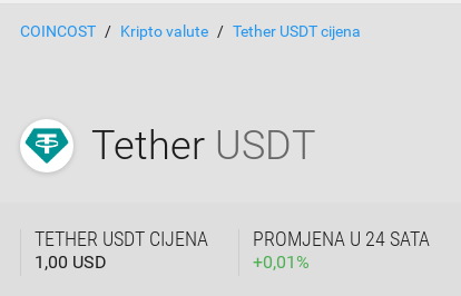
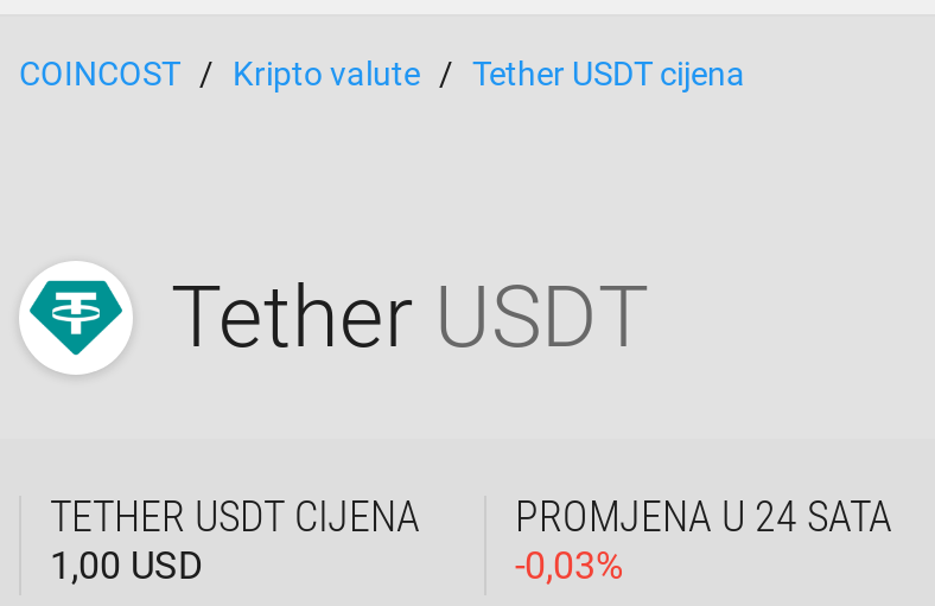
- +0,01%
+ -0,03%
